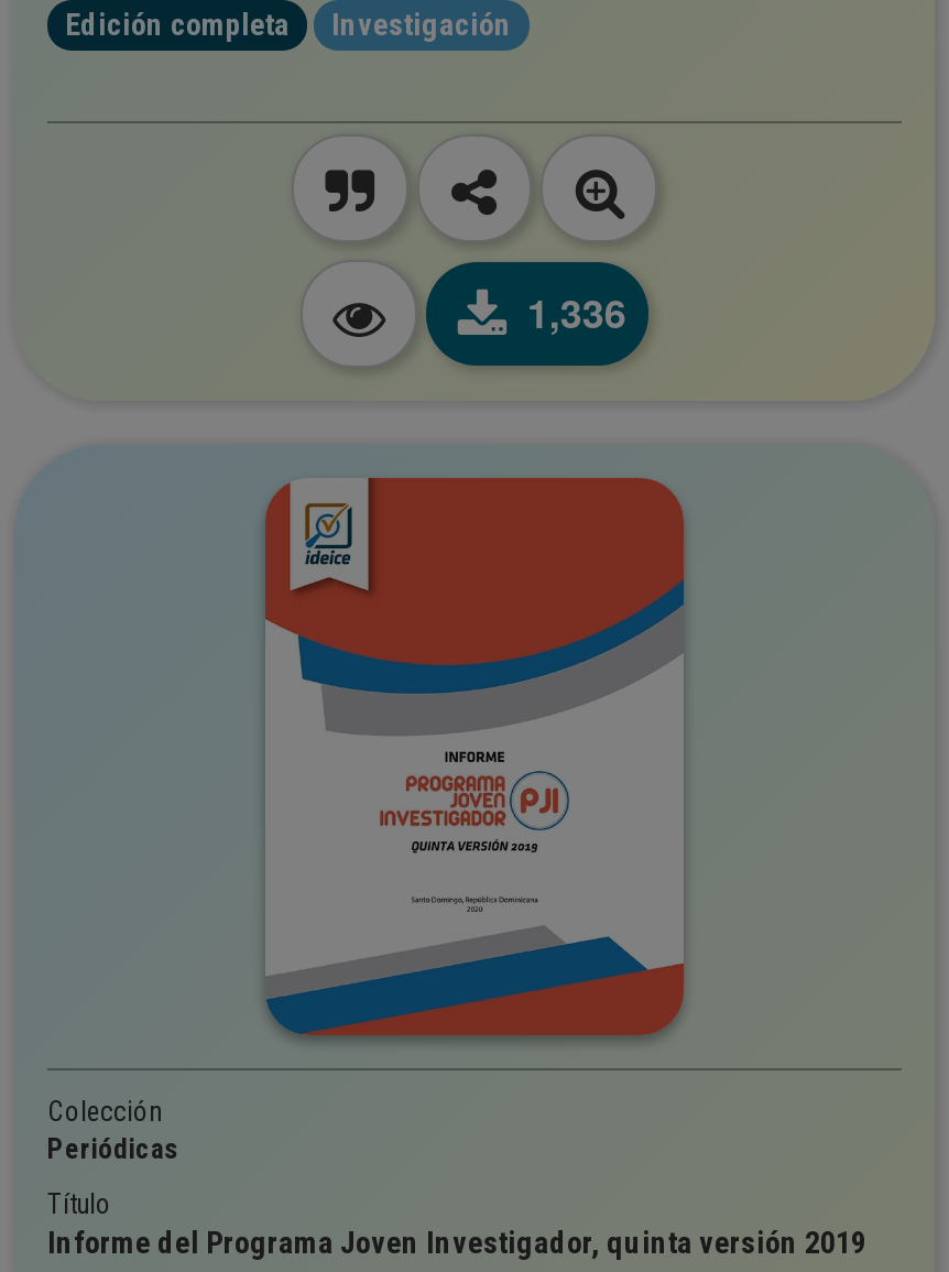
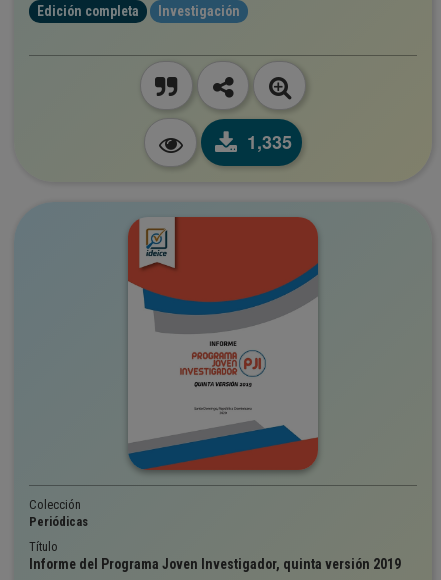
- 1,336
+ 1,335
